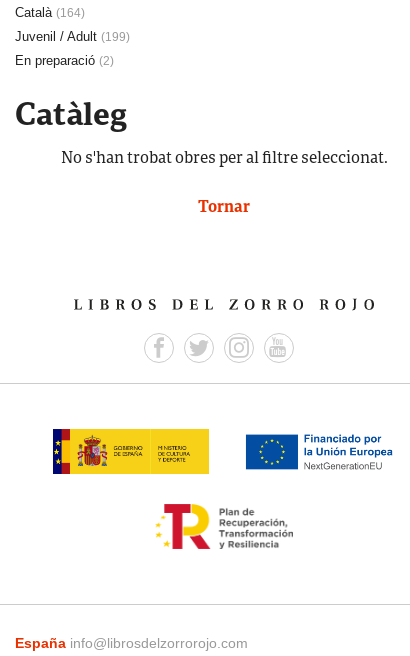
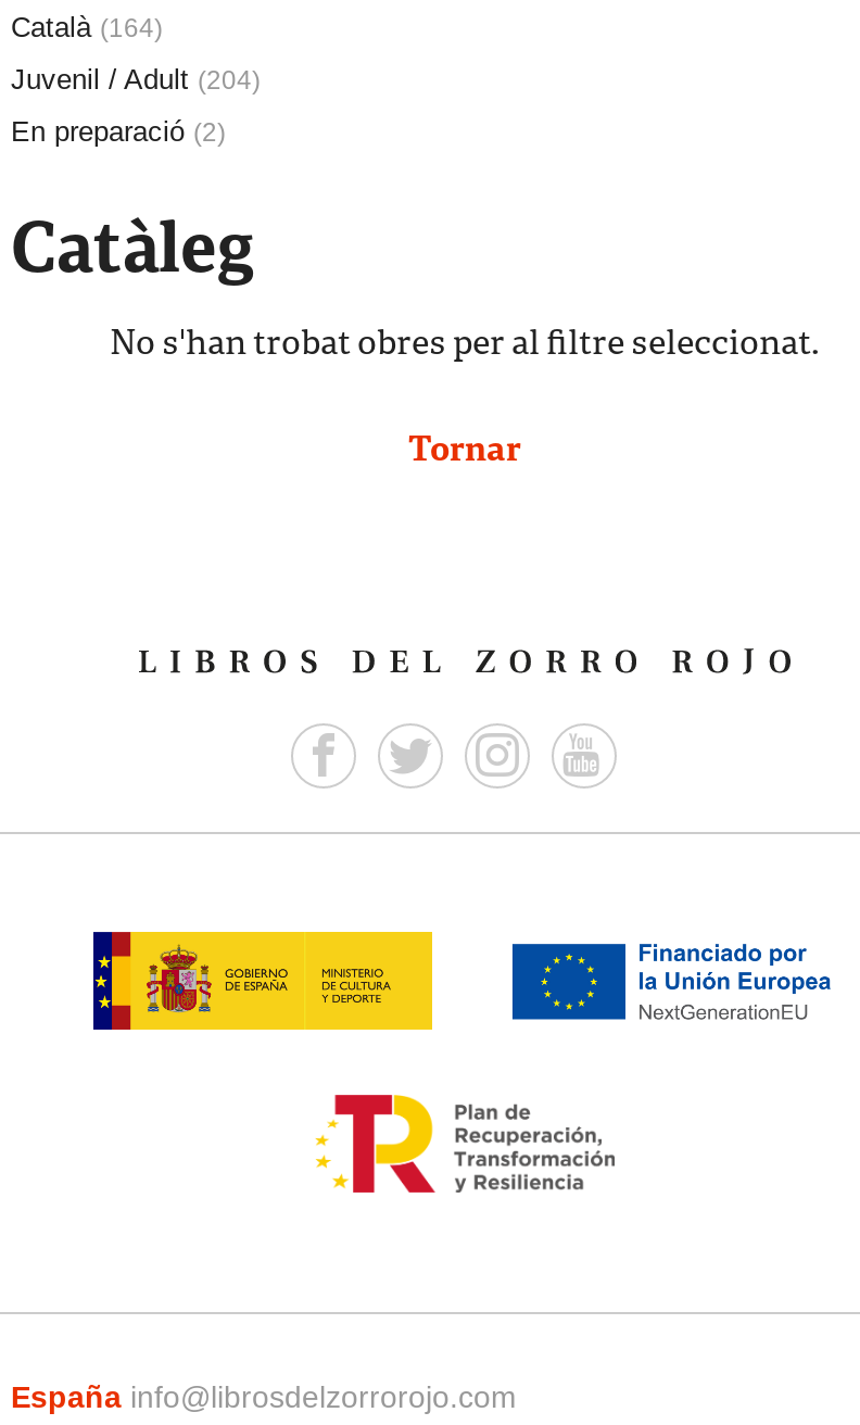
- Juvenil / Adult (199)
+ Juvenil / Adult (204)
